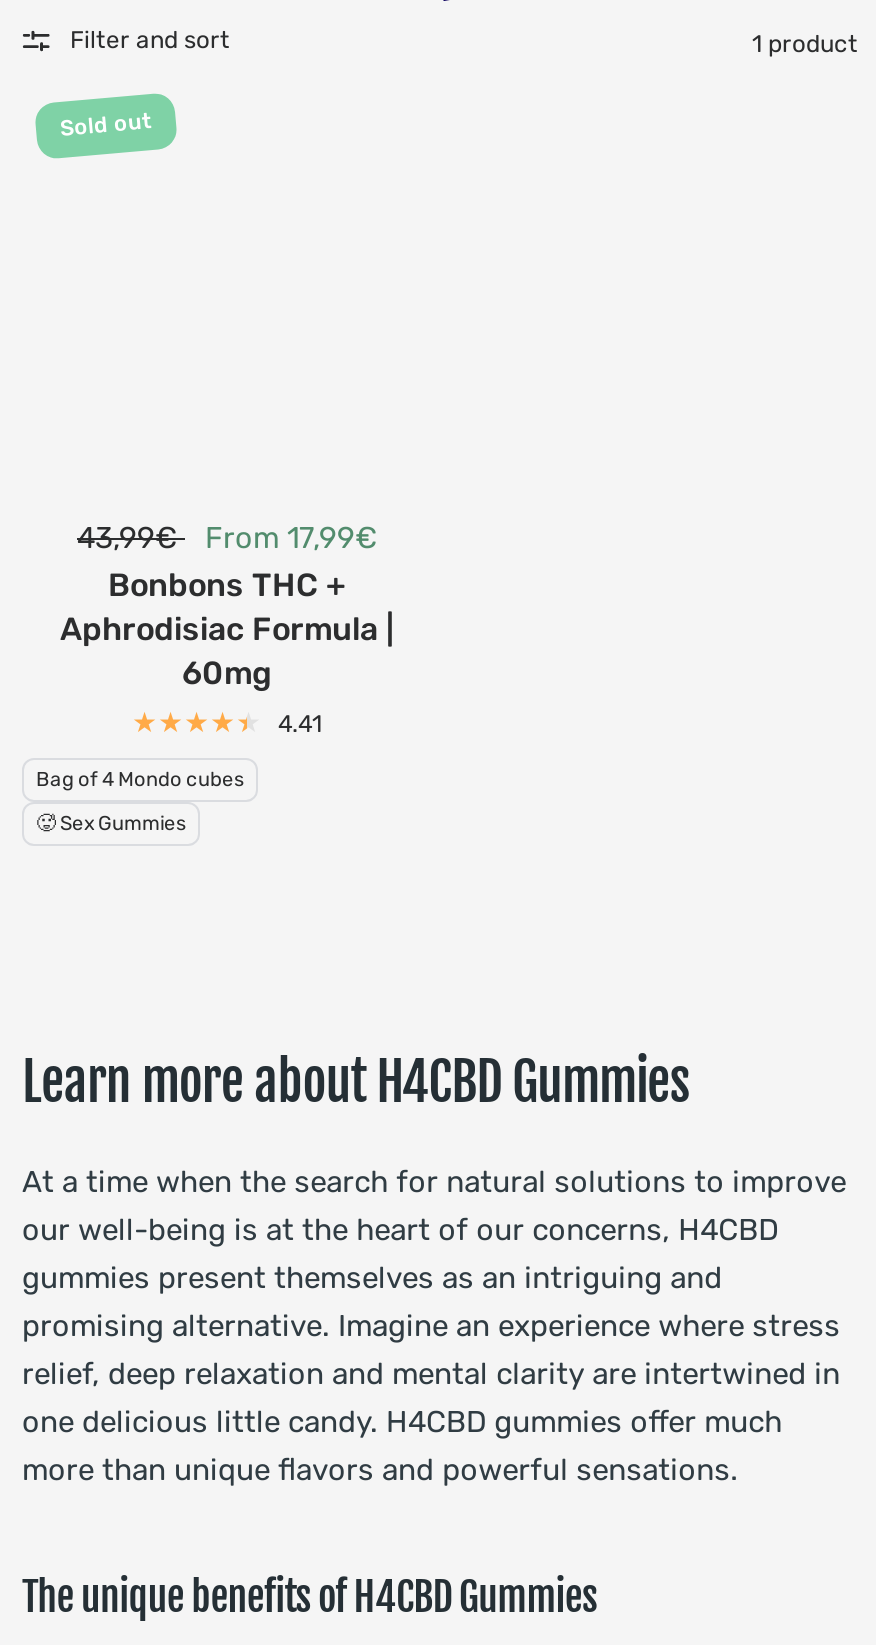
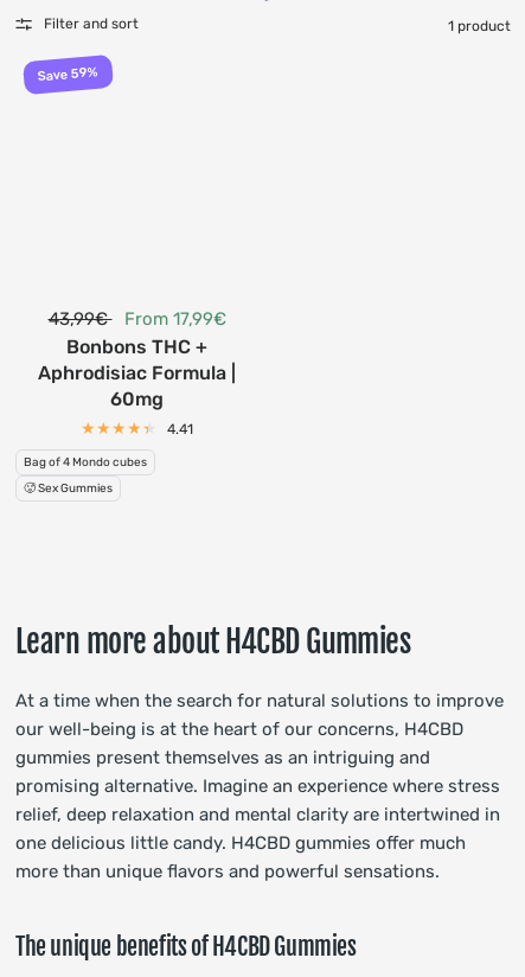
- Sold out
+ Save 59%
